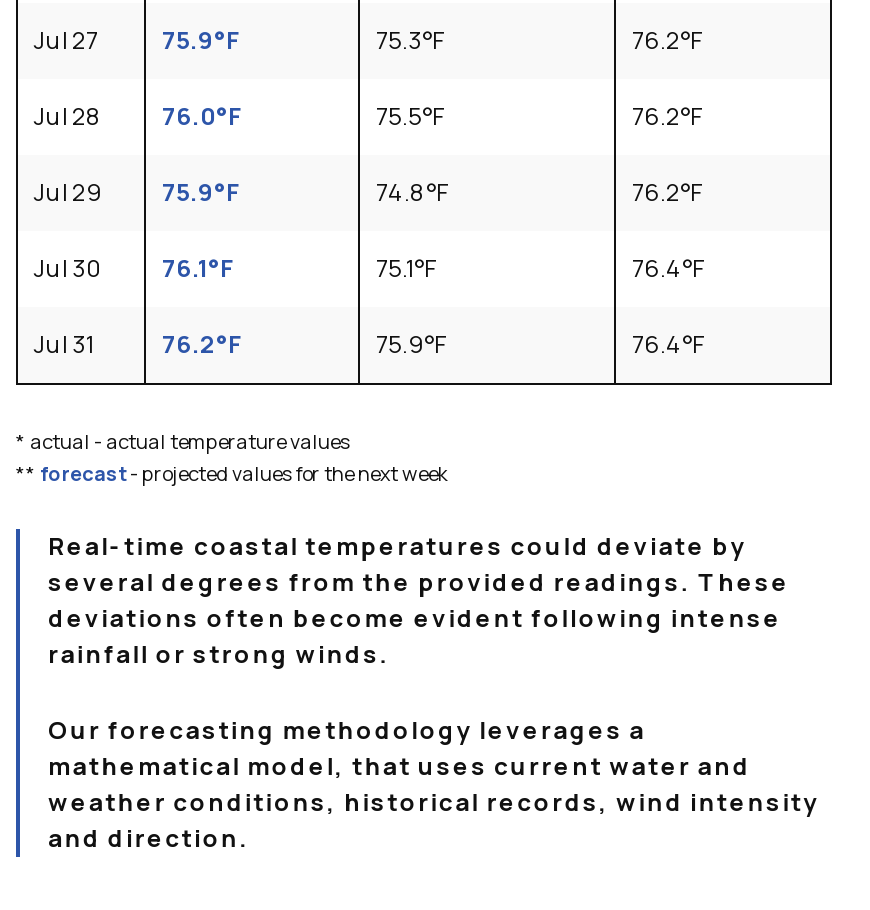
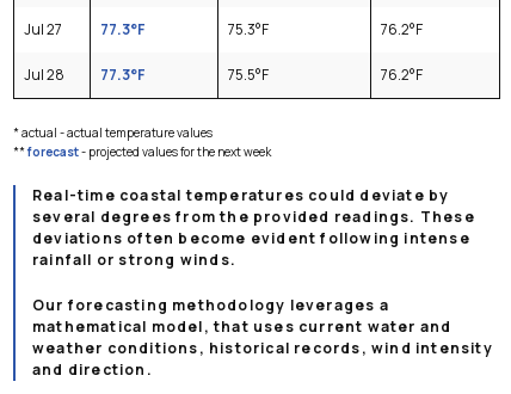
- Jul 27 75.9°F
+ Jul 27 77.3°F

- Jul 28 76.0°F
+ Jul 28 77.3°F

- Jul 29
- 75.9°F
- 74.8°F
- 76.2°F
- Jul 30
- 76.1°F
- 75.1°F
- 76.4°F
- Jul 31
- 76.2°F
- 75.9°F
- 76.4°F
